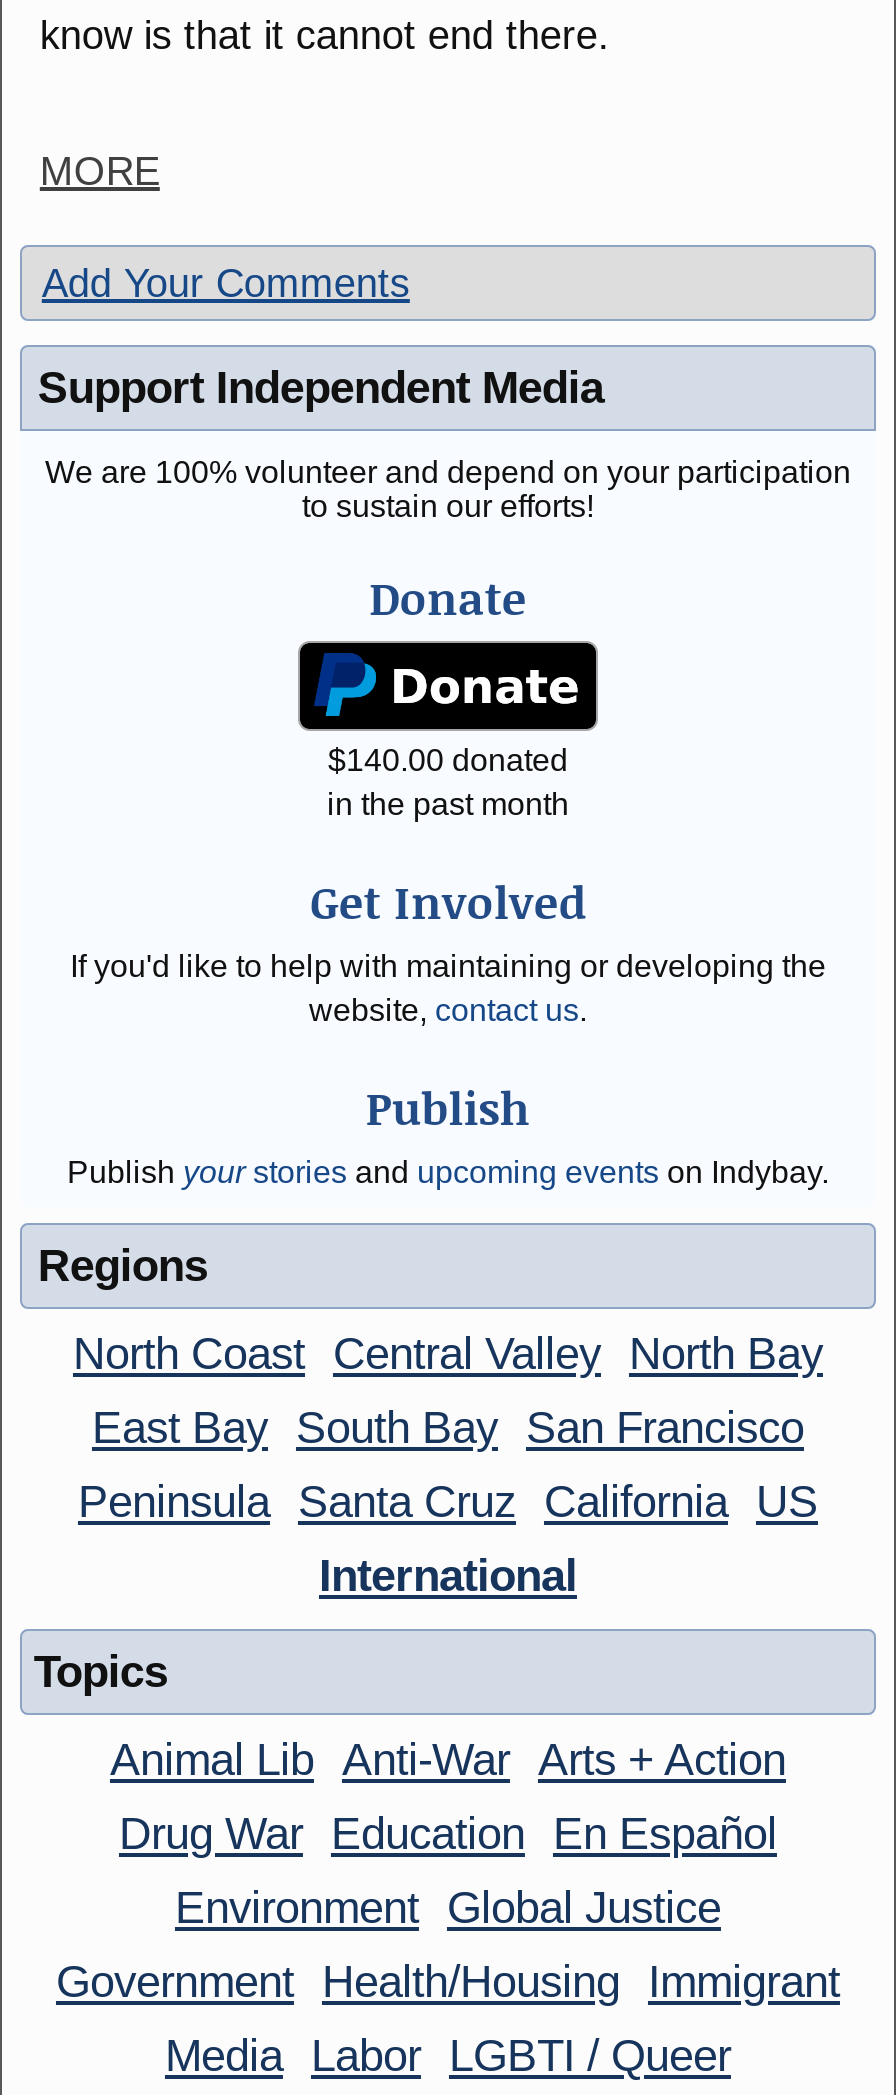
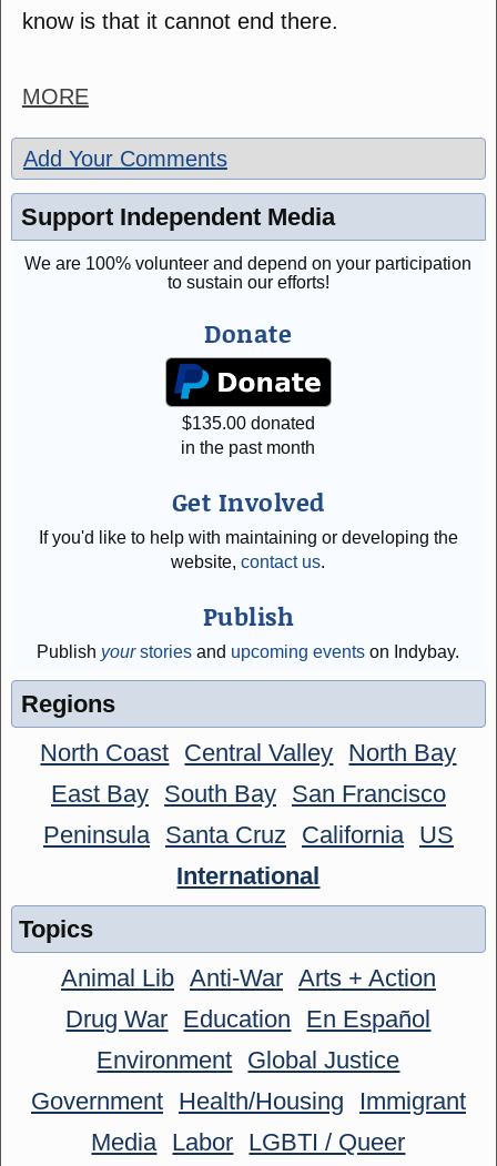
- $140.00 donated
+ $135.00 donated
